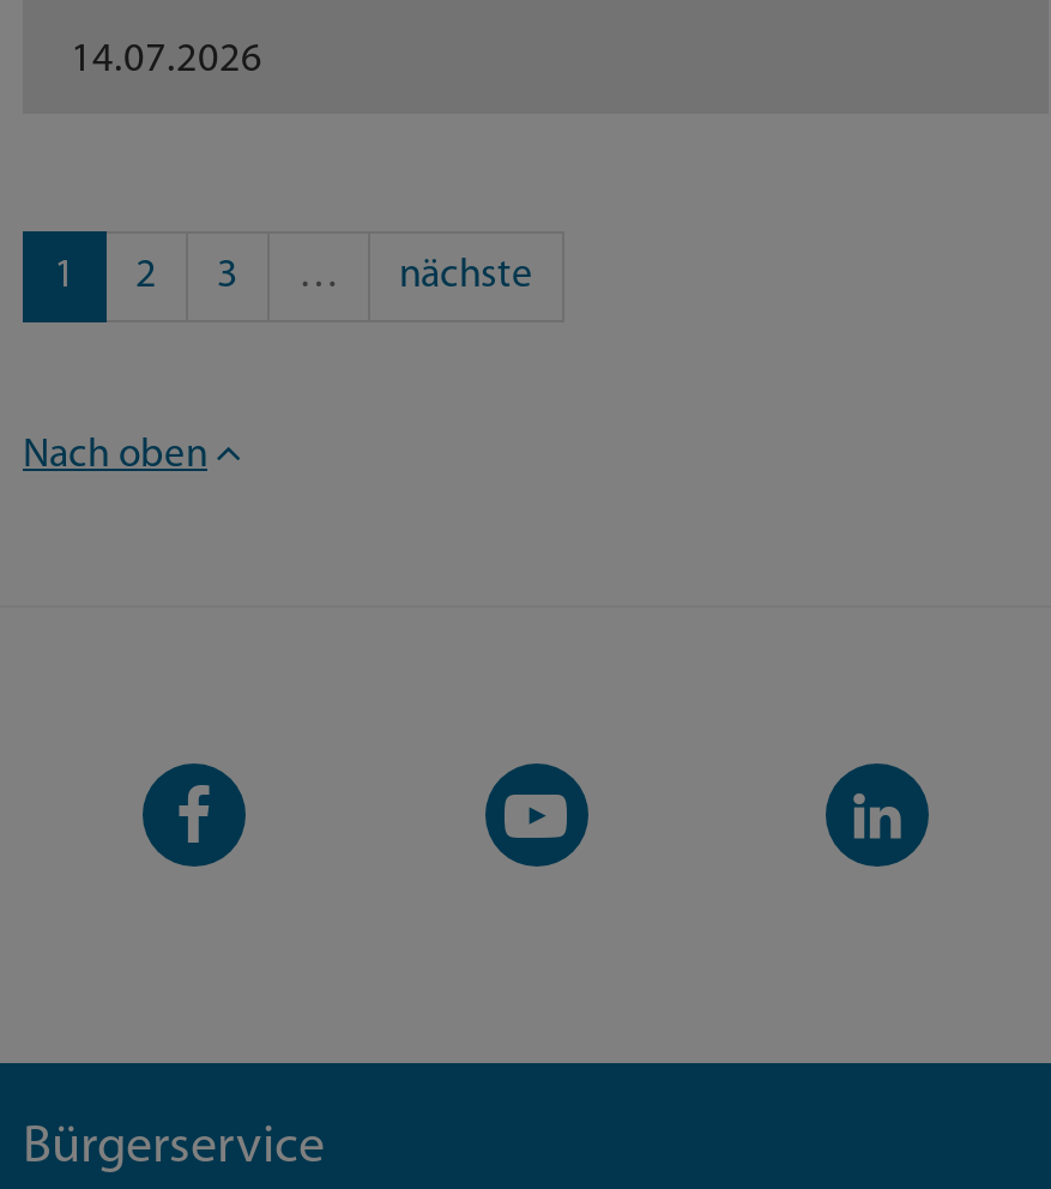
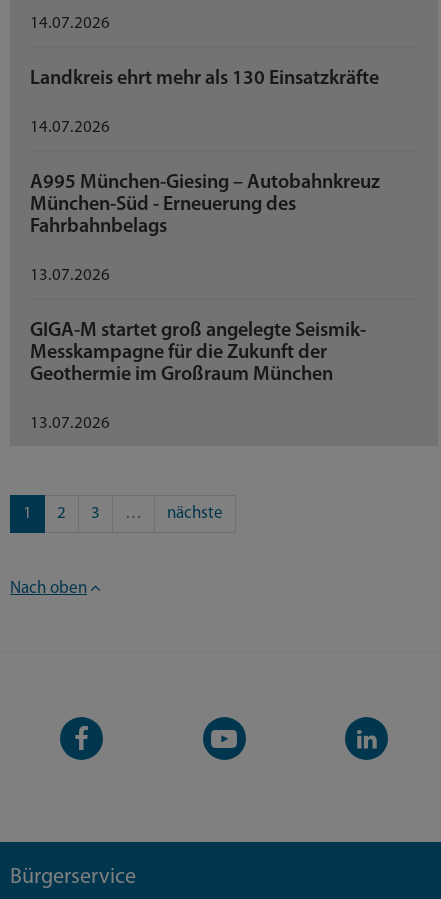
+ Landkreis ehrt mehr als 130 Einsatzkräfte
+ 14.07.2026
+ A995 München-Giesing – Autobahnkreuz
+ München-Süd - Erneuerung des
+ Fahrbahnbelags
+ 13.07.2026
+ GIGA-M startet groß angelegte Seismik-
+ Messkampagne für die Zukunft der
+ Geothermie im Großraum München
+ 13.07.2026
